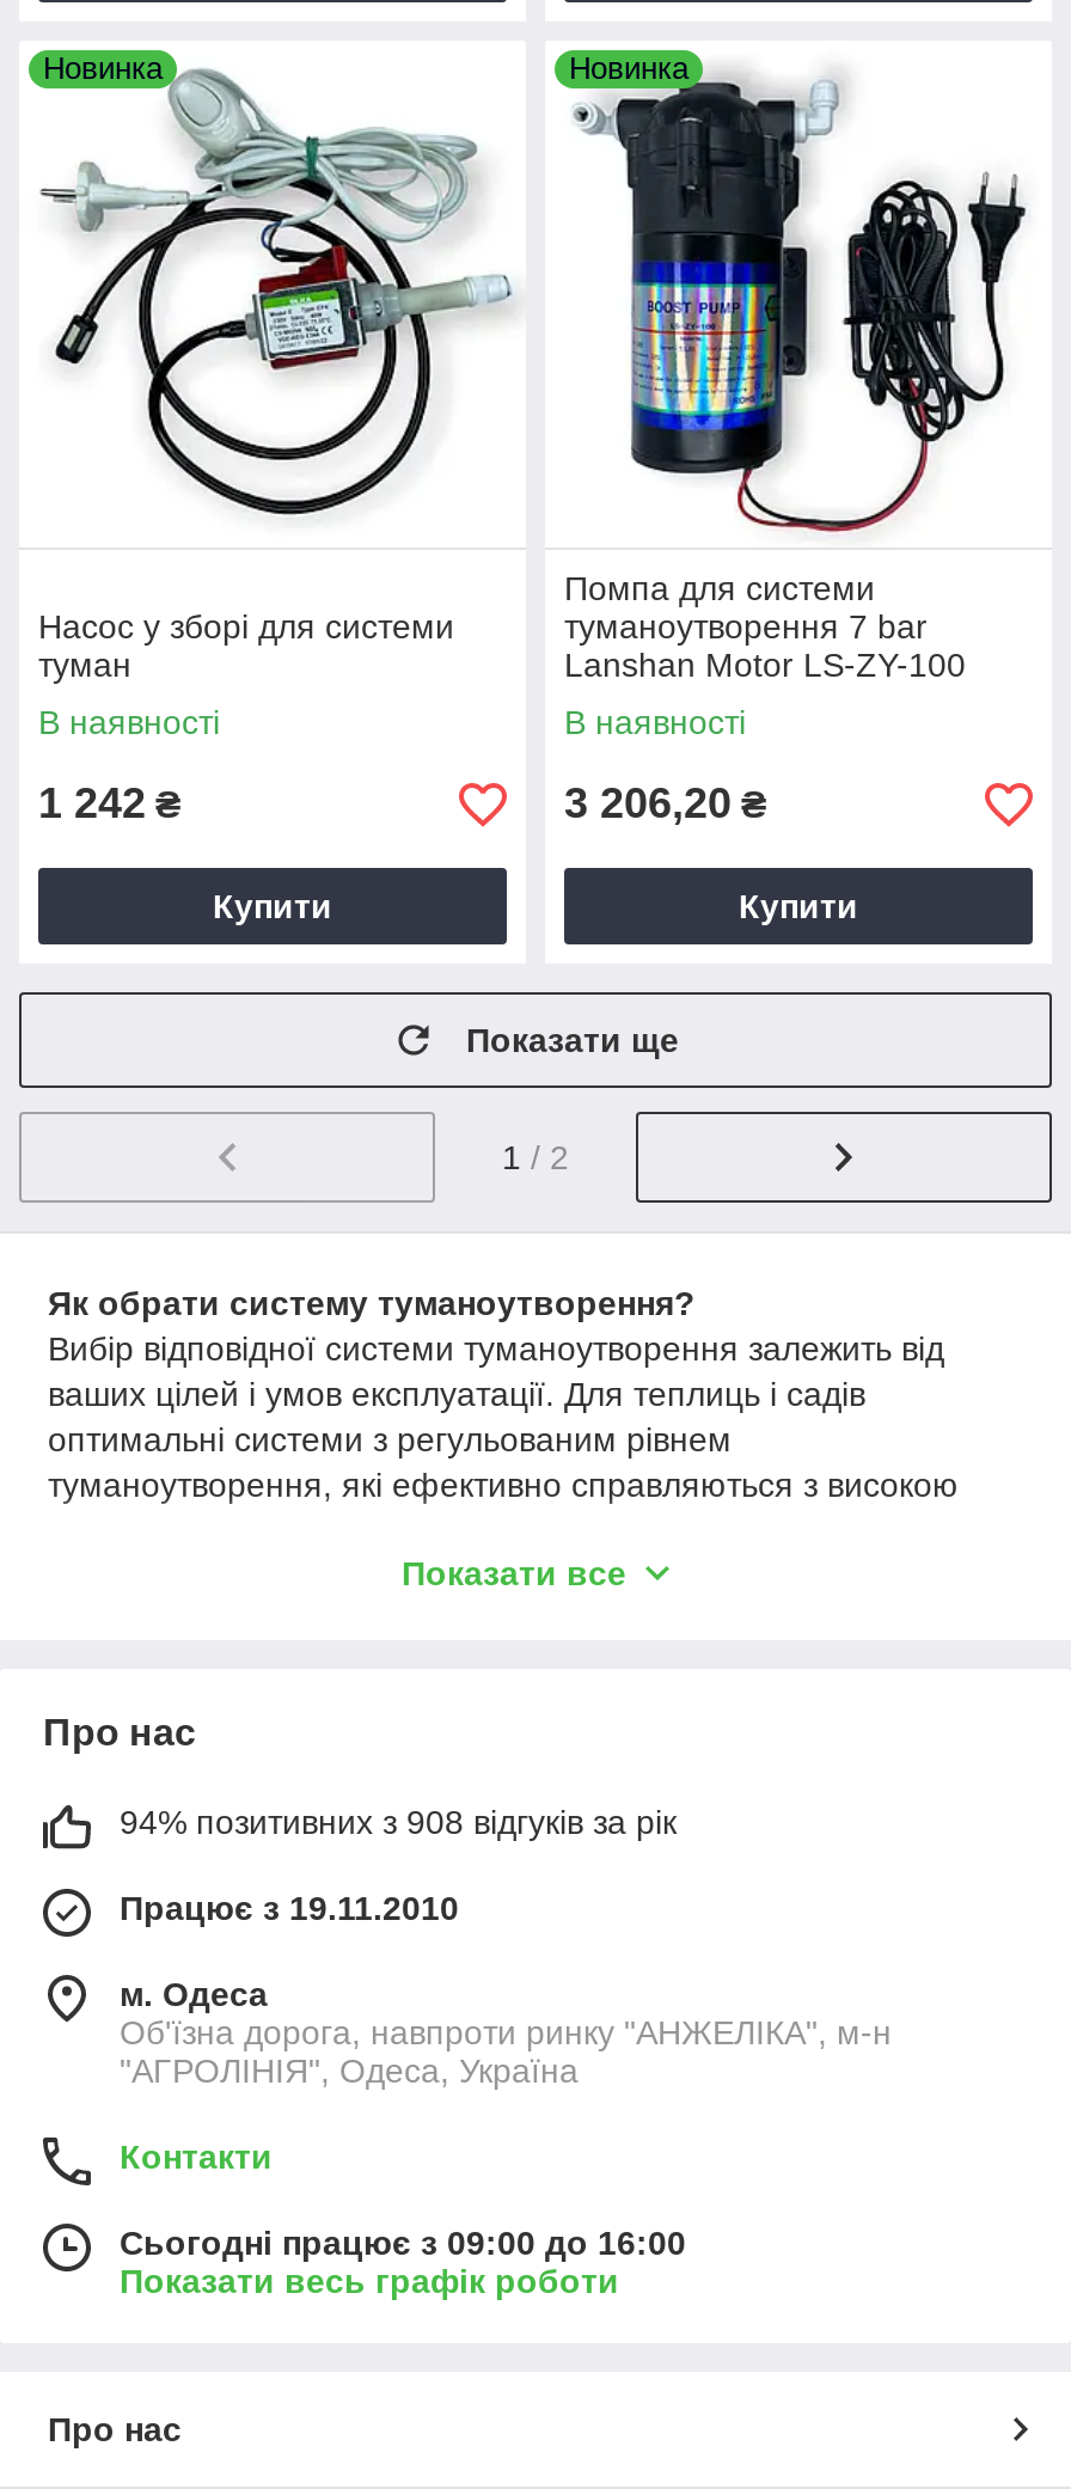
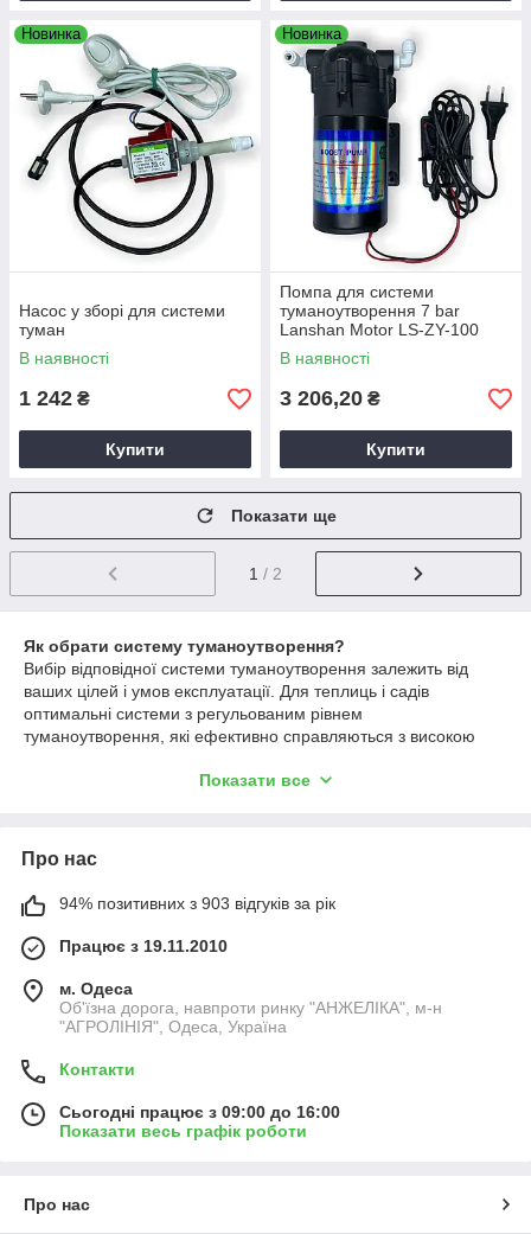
- 94% позитивних з 908 відгуків за рік
+ 94% позитивних з 903 відгуків за рік
